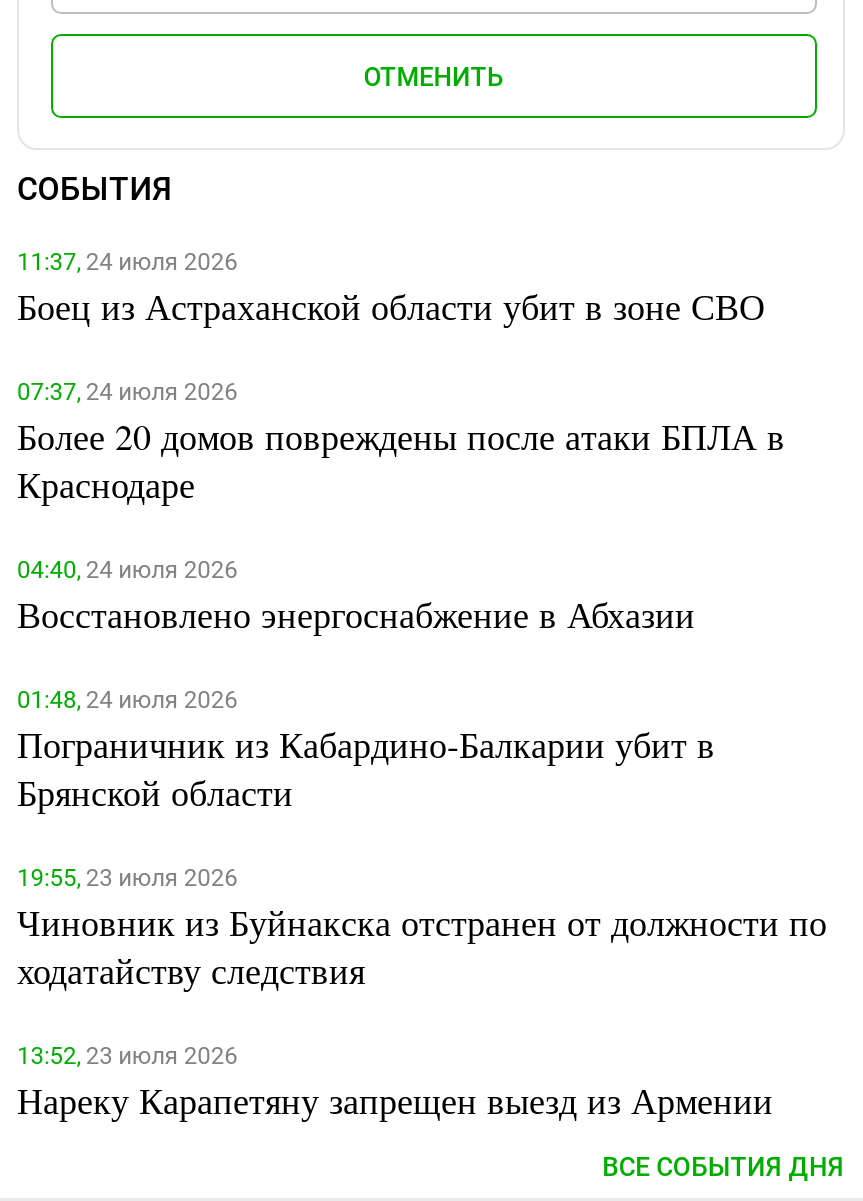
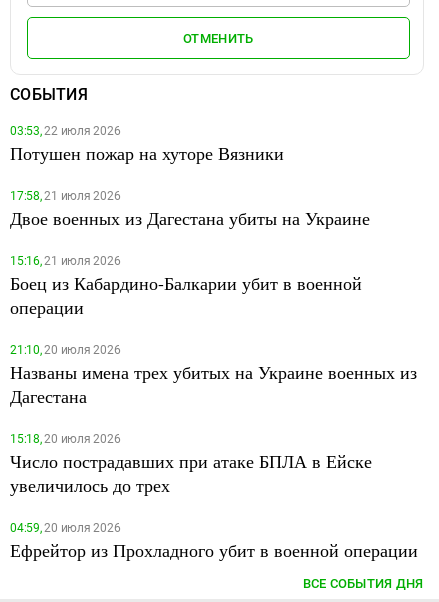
- 11:37, 24 июля 2026
- Боец из Астраханской области убит в зоне СВО
+ 03:53, 22 июля 2026
+ Потушен пожар на хуторе Вязники

- 07:37, 24 июля 2026
- Более 20 домов повреждены после атаки БПЛА в
- Краснодаре
+ 17:58, 21 июля 2026
+ Двое военных из Дагестана убиты на Украине

- 04:40, 24 июля 2026
- Восстановлено энергоснабжение в Абхазии
+ 15:16, 21 июля 2026
+ Боец из Кабардино-Балкарии убит в военной
+ операции

- 01:48, 24 июля 2026
- Пограничник из Кабардино-Балкарии убит в
- Брянской области
+ 21:10, 20 июля 2026
+ Названы имена трех убитых на Украине военных из
+ Дагестана

- 19:55, 23 июля 2026
- Чиновник из Буйнакска отстранен от должности по
- ходатайству следствия
+ 15:18, 20 июля 2026
+ Число пострадавших при атаке БПЛА в Ейске
+ увеличилось до трех

- 13:52, 23 июля 2026
- Нареку Карапетяну запрещен выезд из Армении
+ 04:59, 20 июля 2026
+ Ефрейтор из Прохладного убит в военной операции
